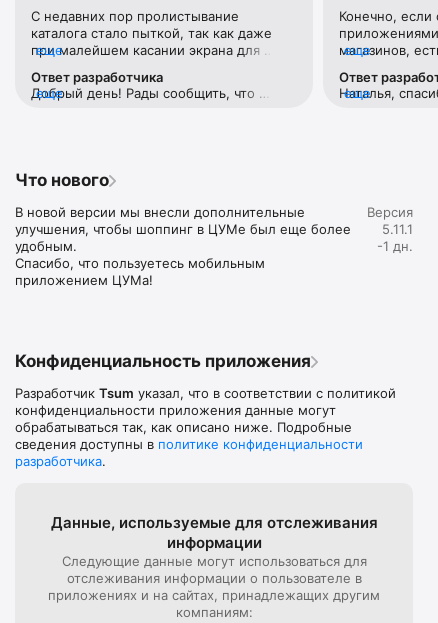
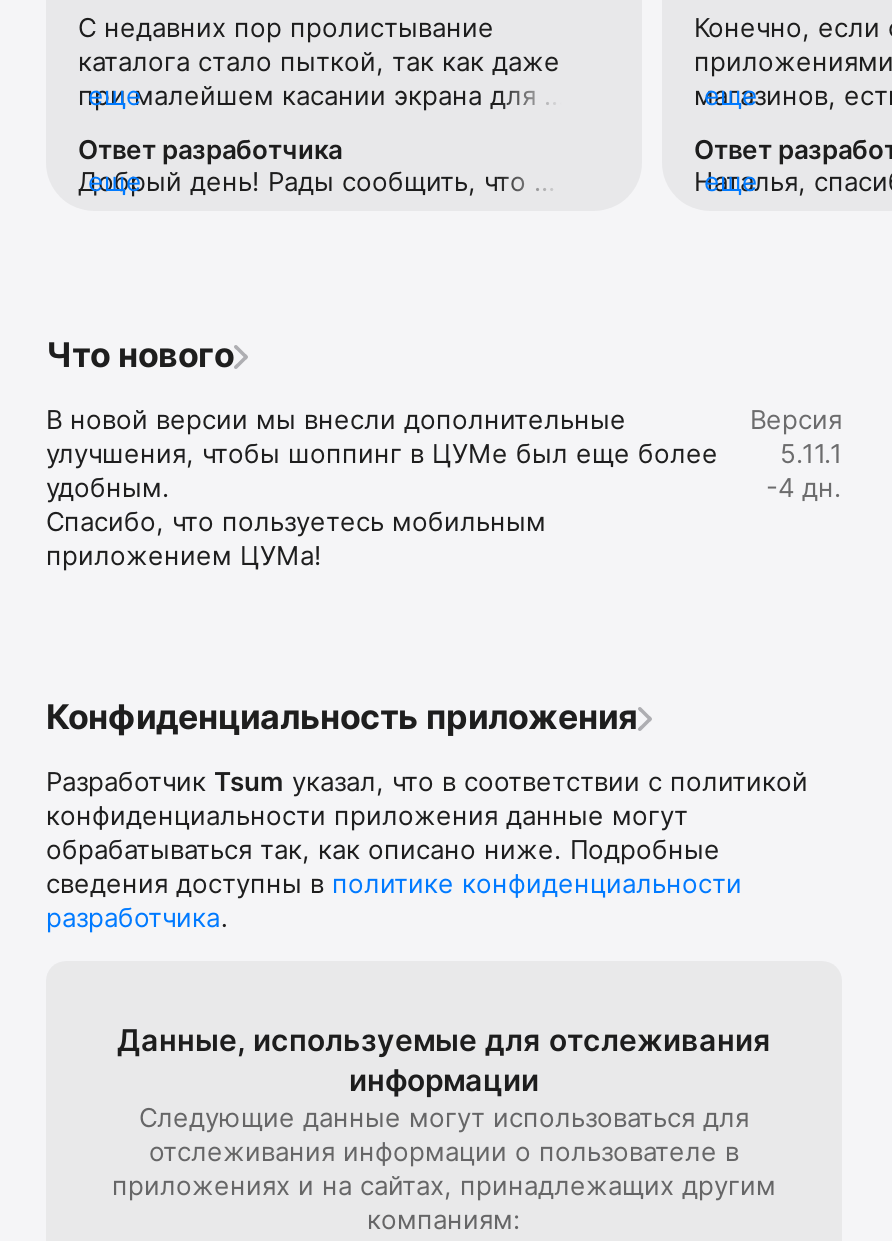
- -1 дн.
+ -4 дн.
